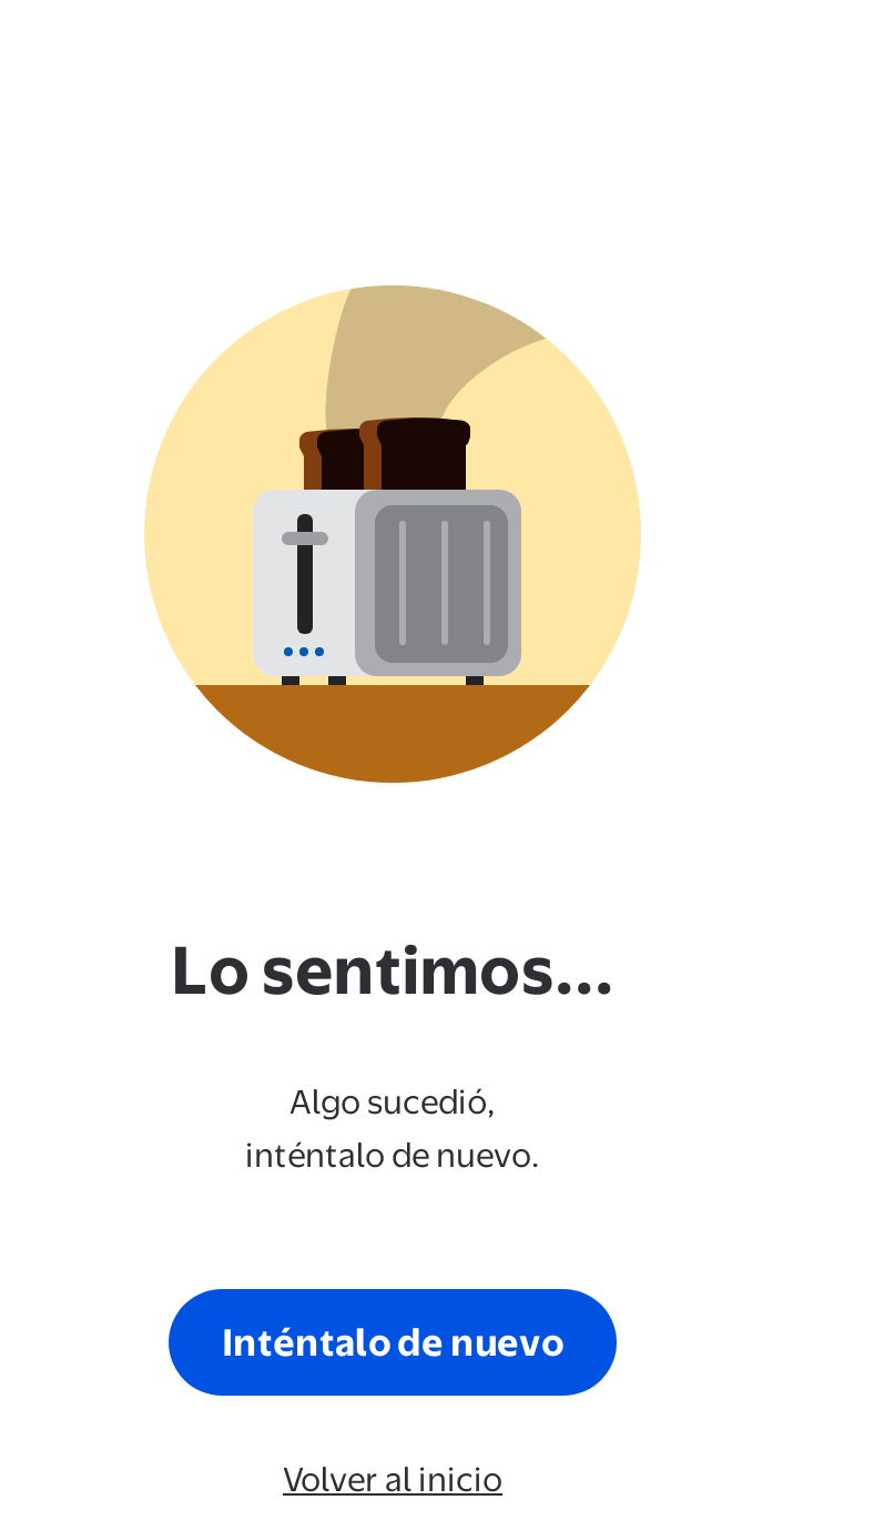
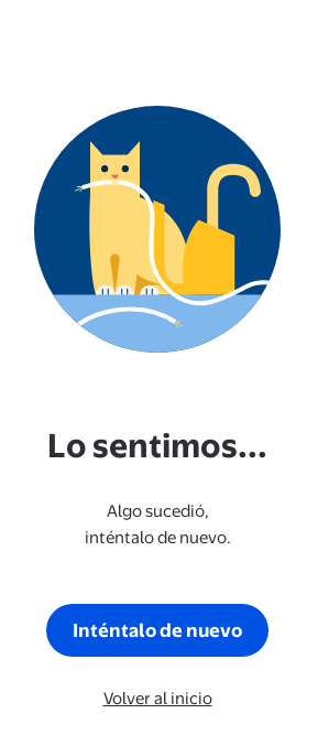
- [image]
+ [image]
